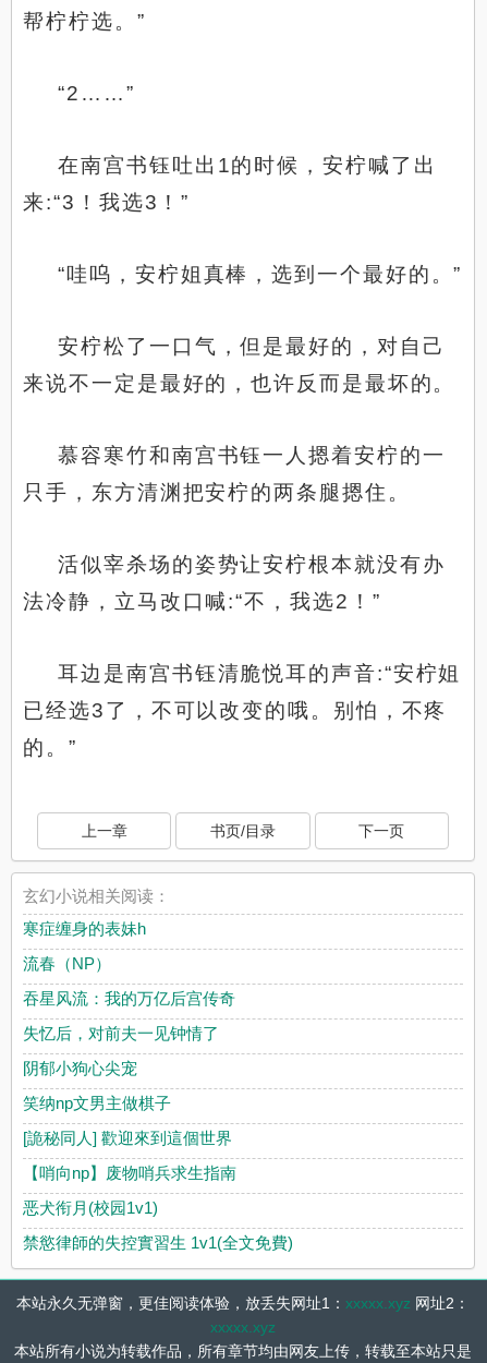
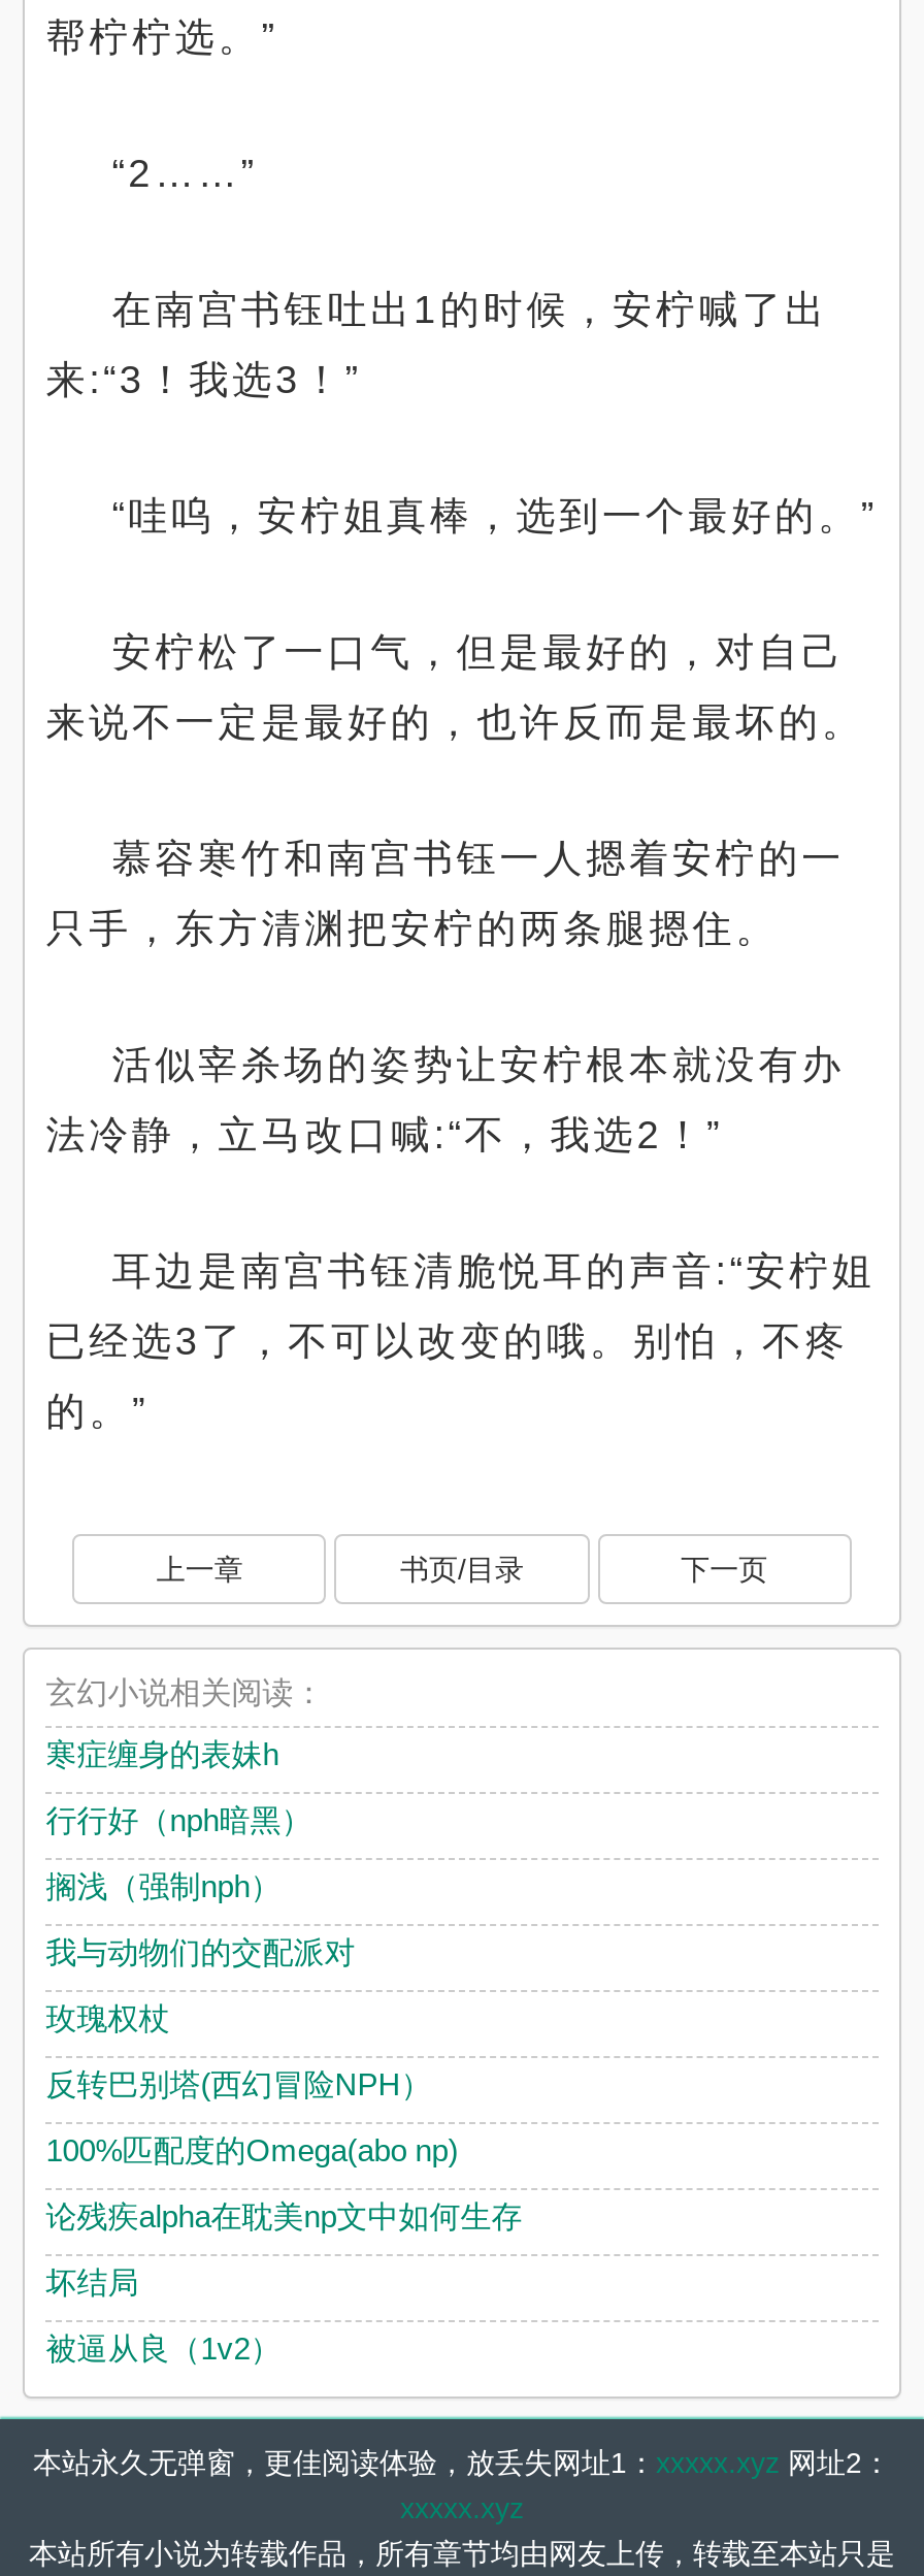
- 流春（NP）
+ 行行好（nph暗黑）

- 吞星风流：我的万亿后宫传奇
+ 搁浅（强制nph）

- 失忆后，对前夫一见钟情了
+ 我与动物们的交配派对

- 阴郁小狗心尖宠
+ 玫瑰权杖

- 笑纳np文男主做棋子
+ 反转巴别塔(西幻冒险NPH）

- [詭秘同人] 歡迎來到這個世界
+ 100%匹配度的Omega(abo np)

- 【哨向np】废物哨兵求生指南
+ 论残疾alpha在耽美np文中如何生存

- 恶犬衔月(校园1v1)
+ 坏结局

- 禁慾律師的失控實習生 1v1(全文免費)
+ 被逼从良（1v2）
